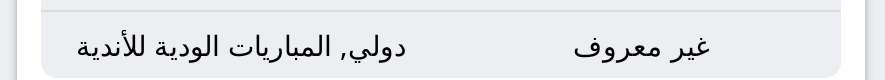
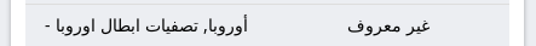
- دولي, المباريات الودية للأندية
+ أوروبا, تصفيات ابطال اوروبا -
